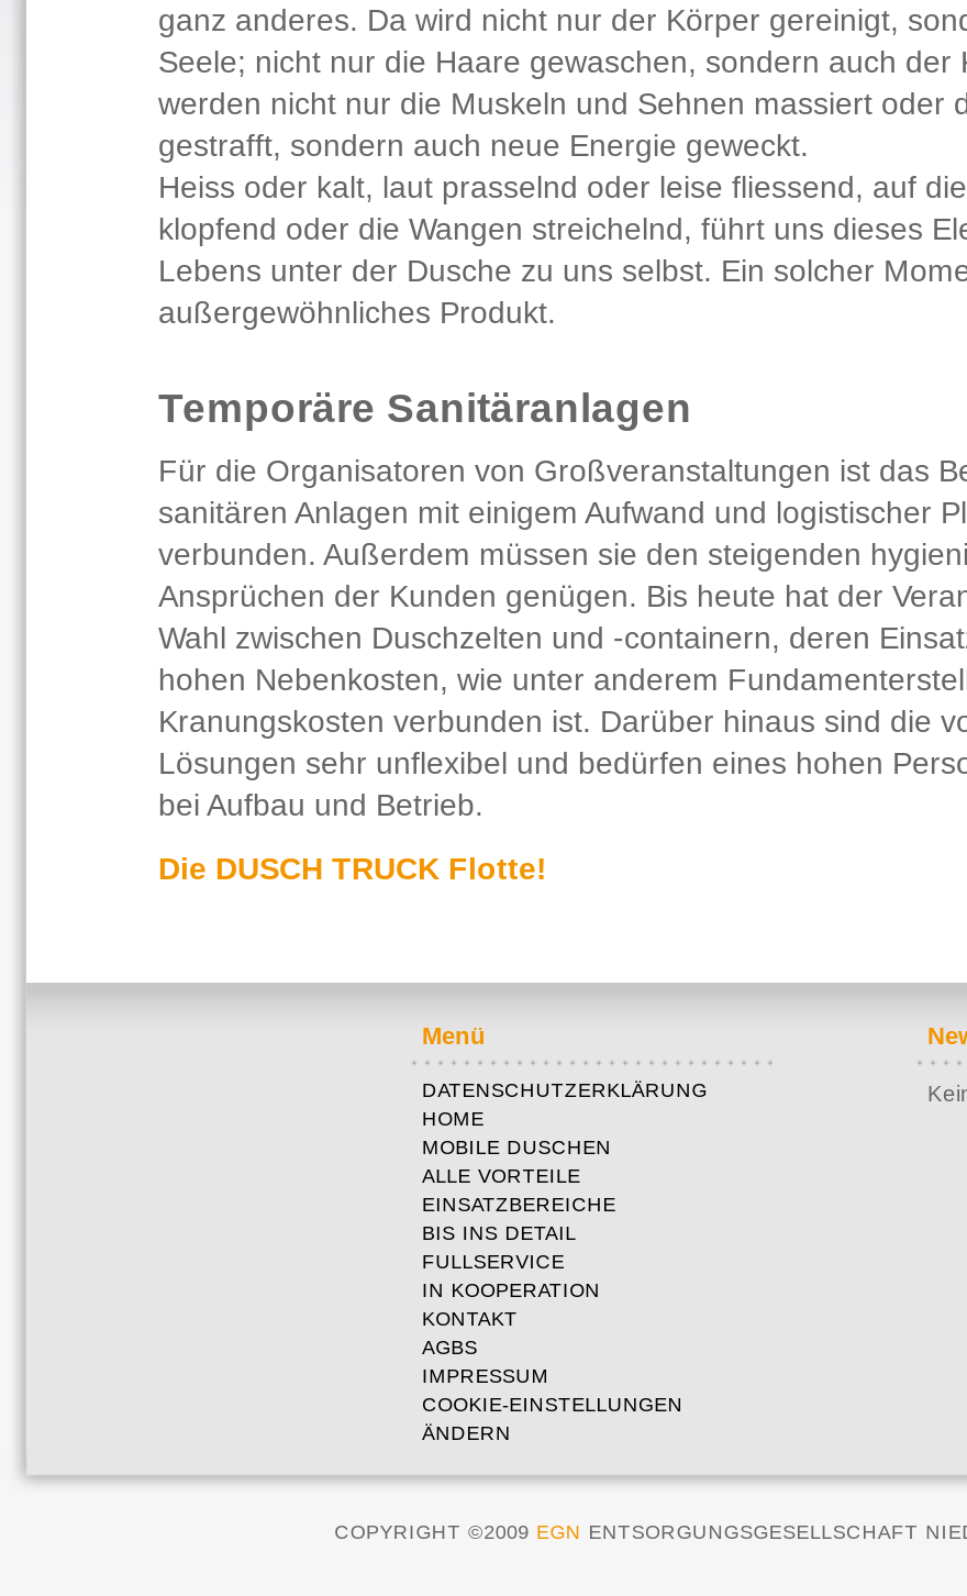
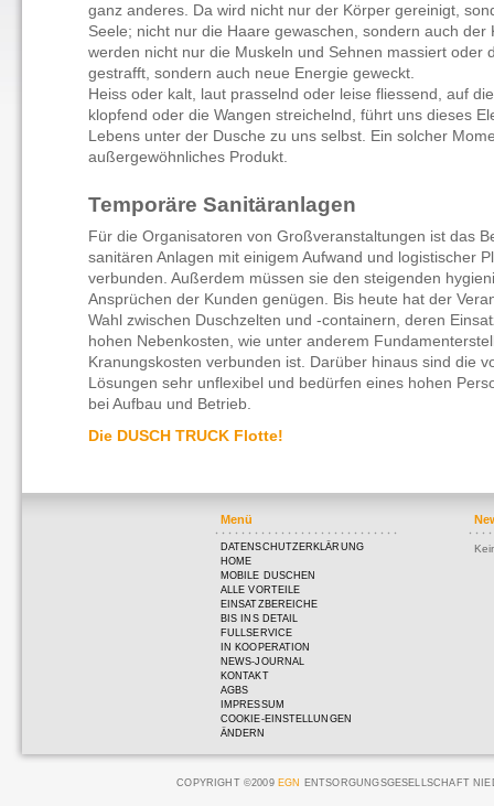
+ NEWS-JOURNAL
